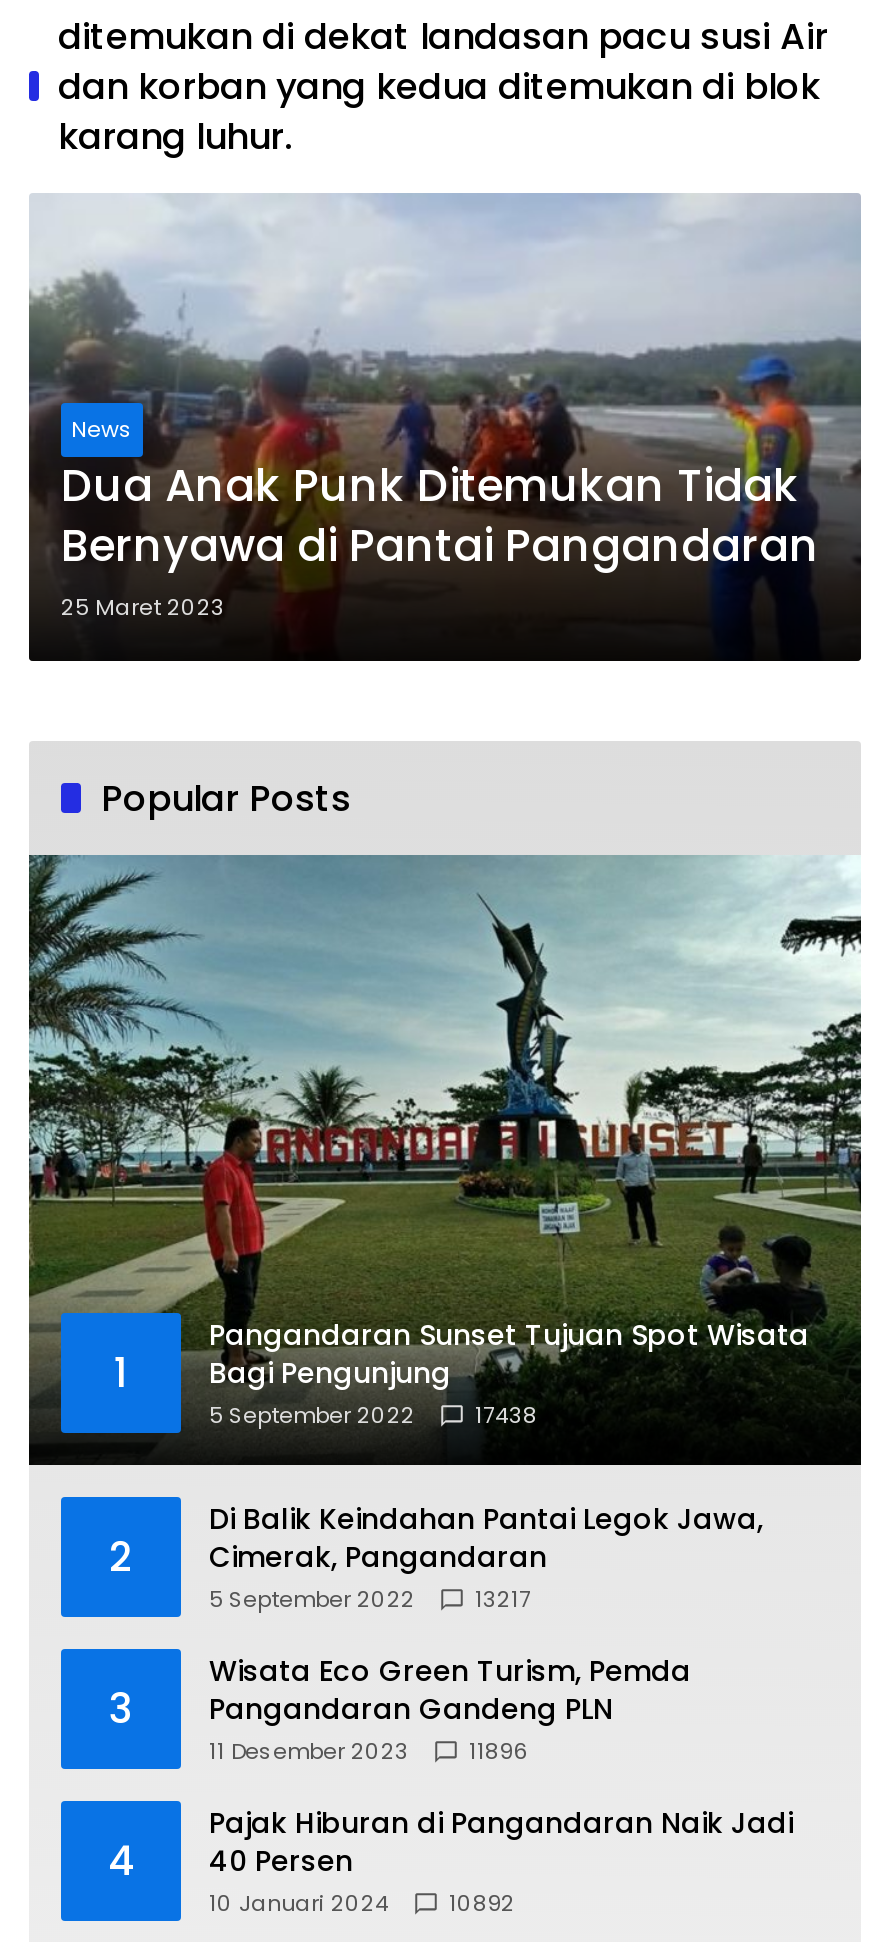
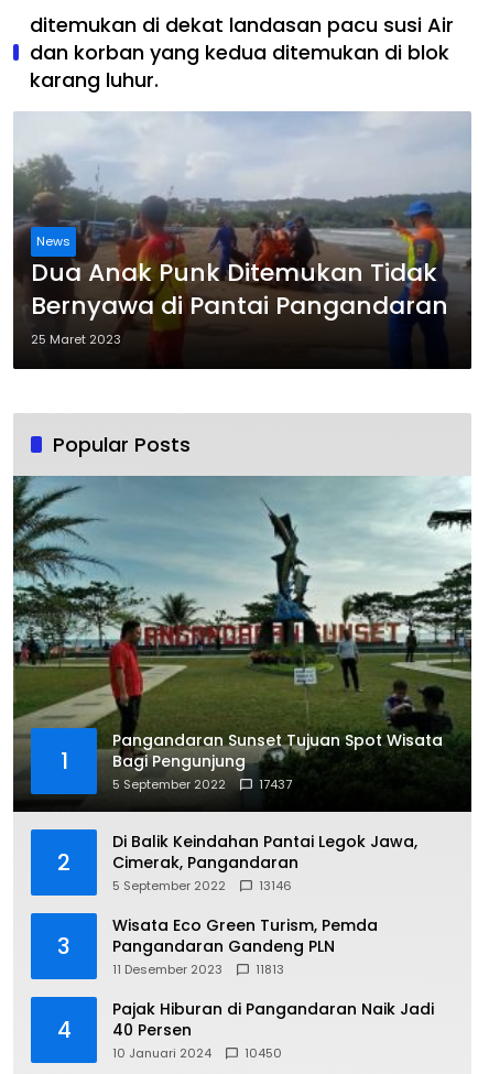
- 5 September 2022 17438
+ 5 September 2022 17437

- 5 September 2022 13217
+ 5 September 2022 13146

- 11 Desember 2023 11896
+ 11 Desember 2023 11813

- 10 Januari 2024 10892
+ 10 Januari 2024 10450
